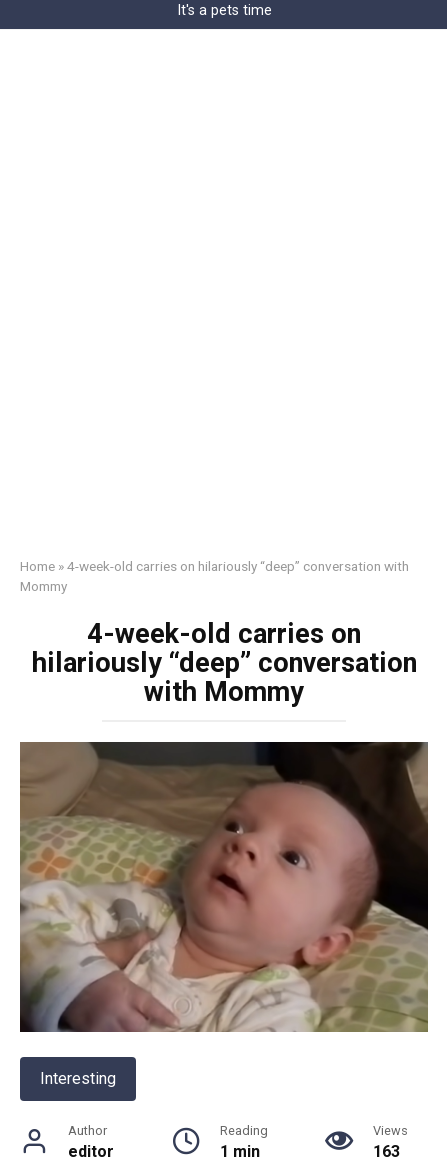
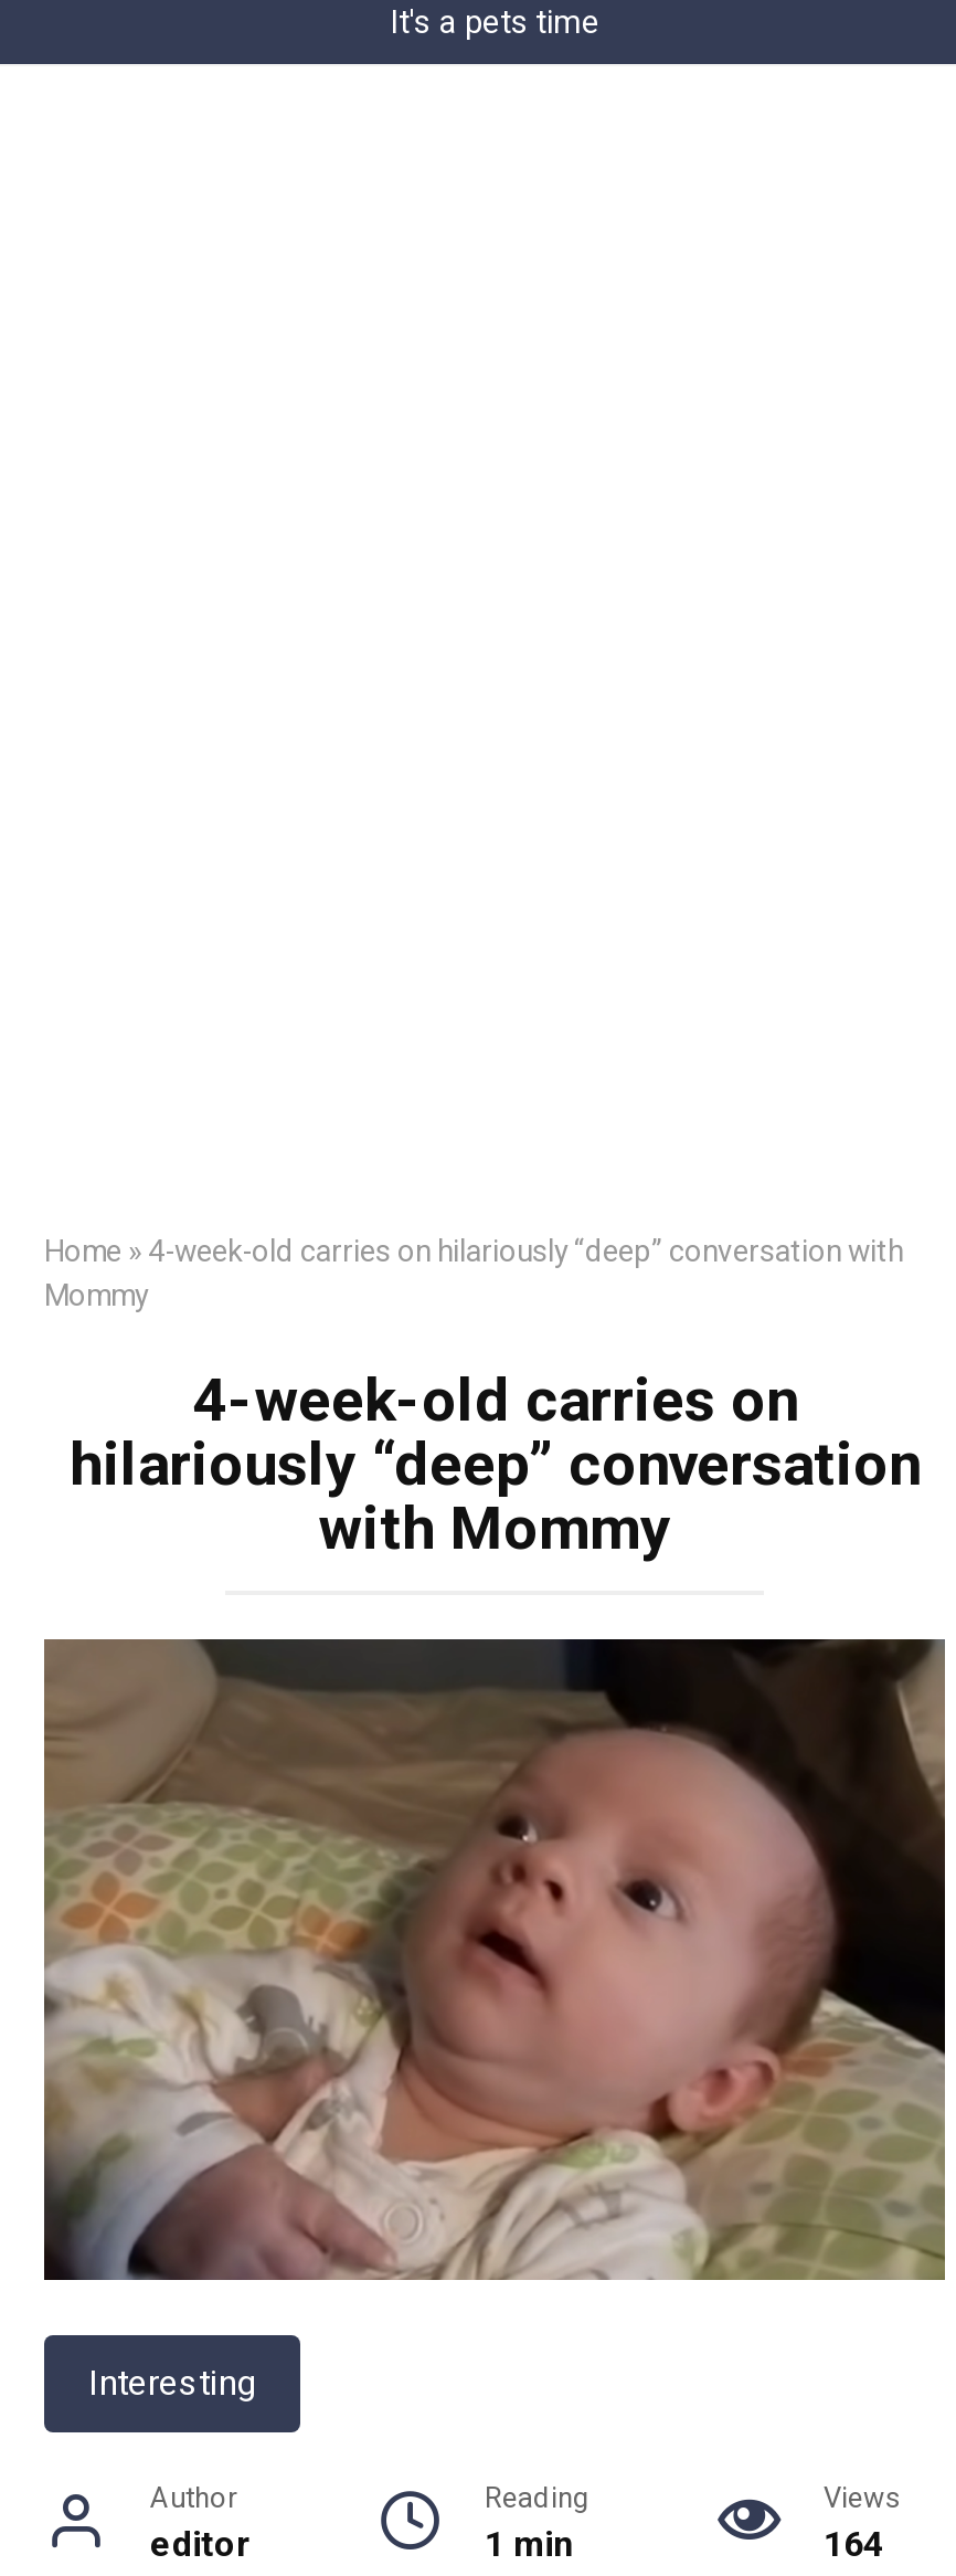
- 163
+ 164
